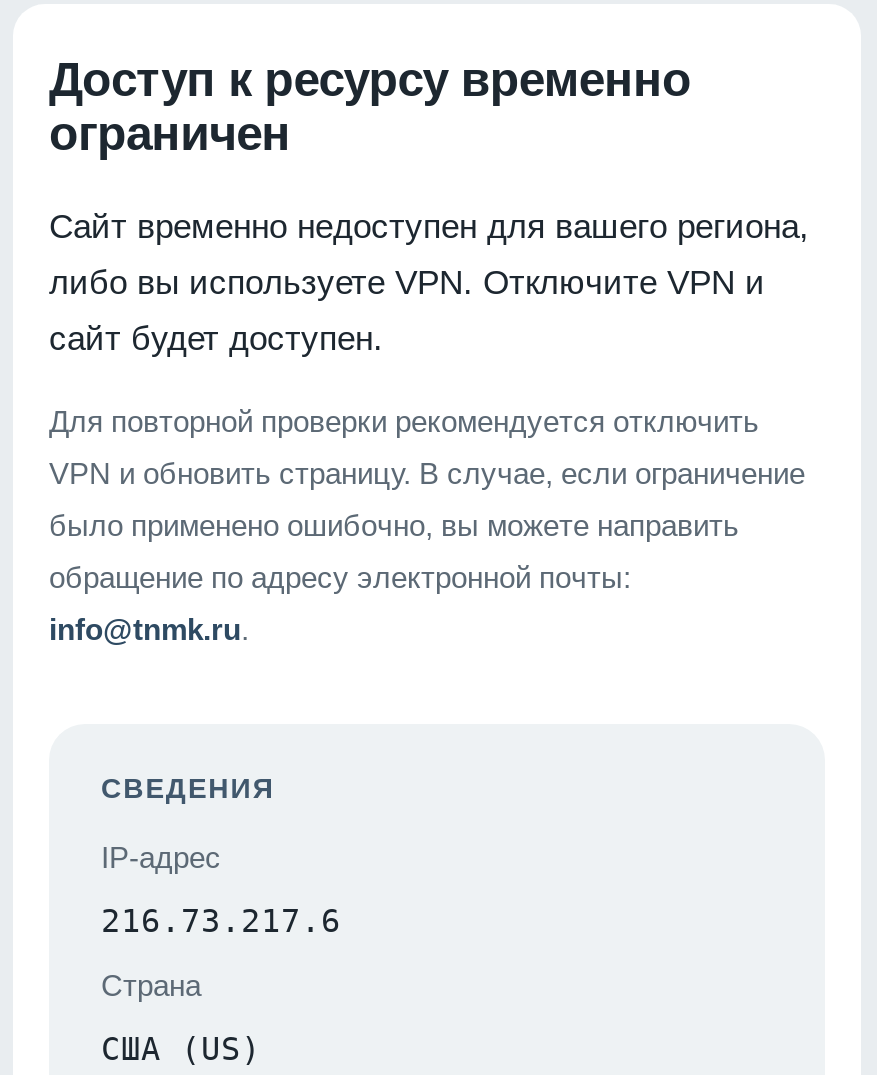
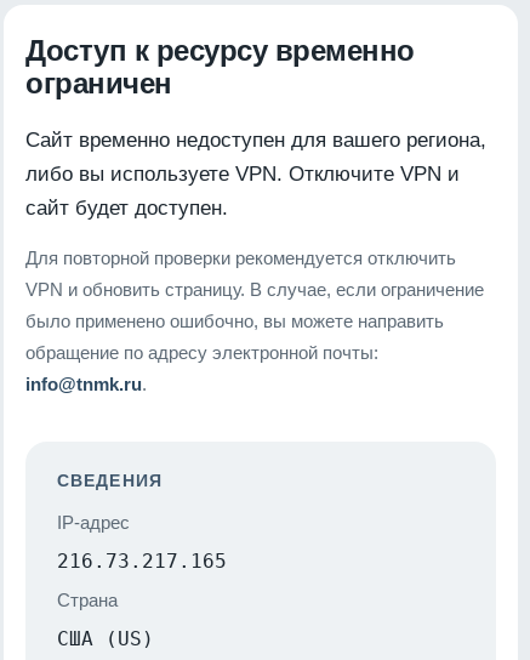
- 216.73.217.6
+ 216.73.217.165
